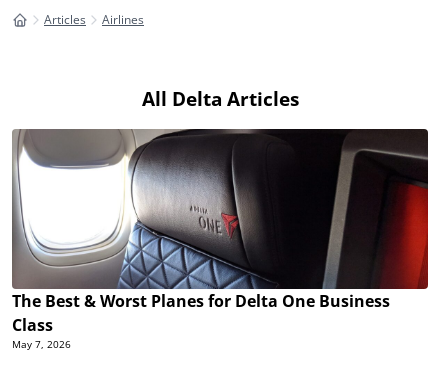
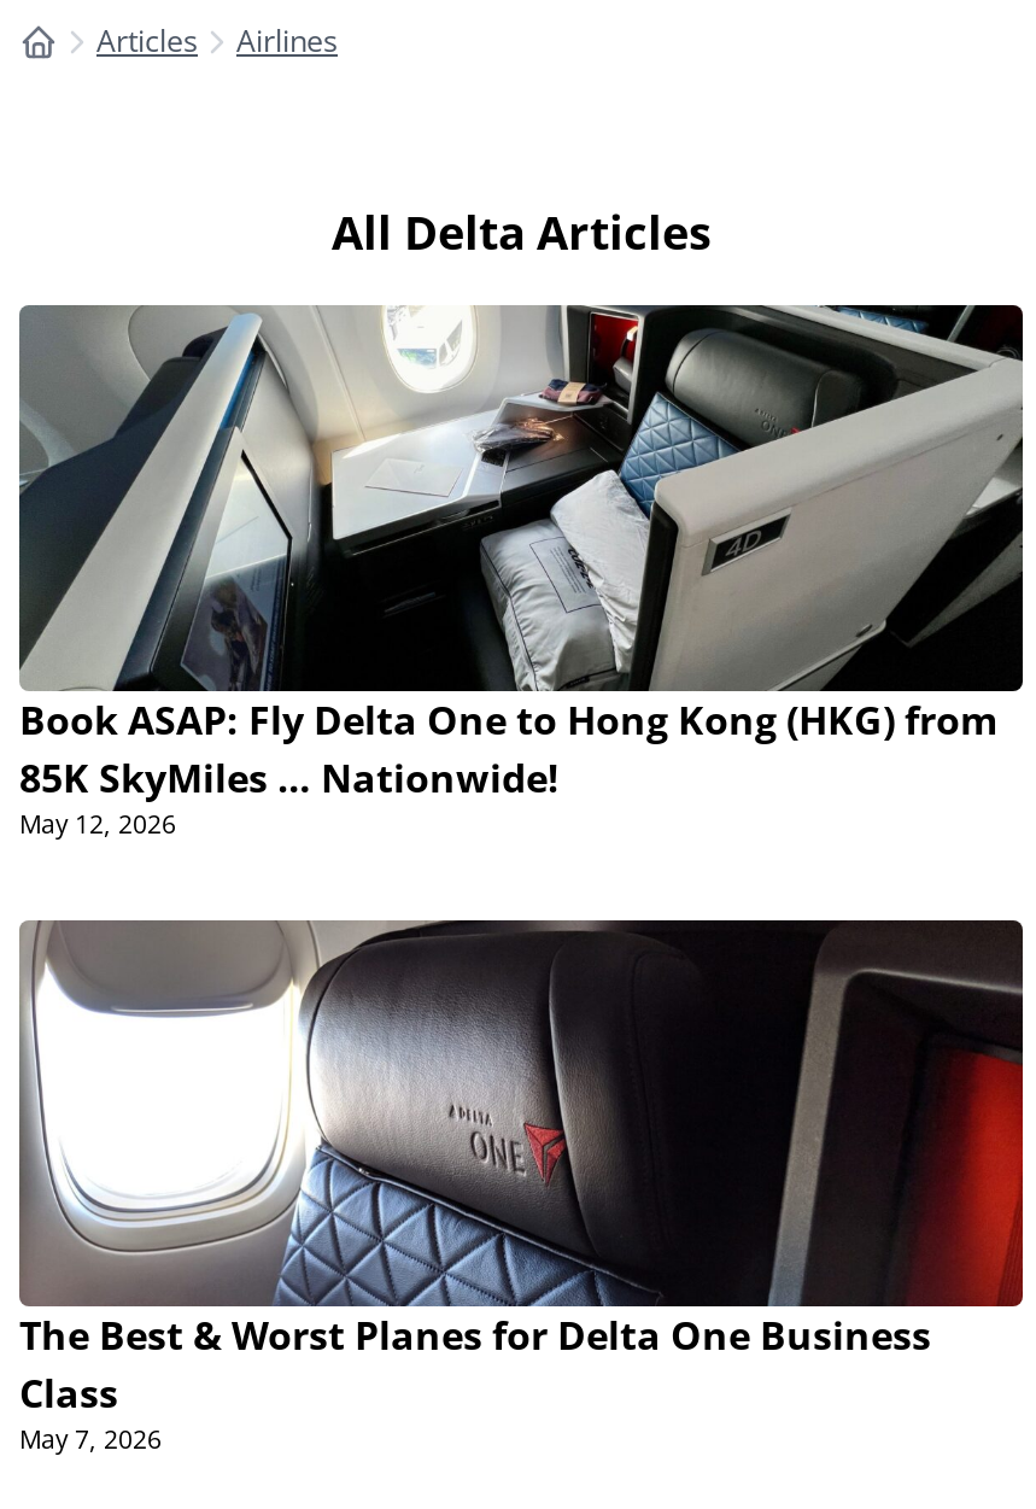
+ [image]
+ Book ASAP: Fly Delta One to Hong Kong (HKG) from
+ 85K SkyMiles … Nationwide!
+ May 12, 2026
